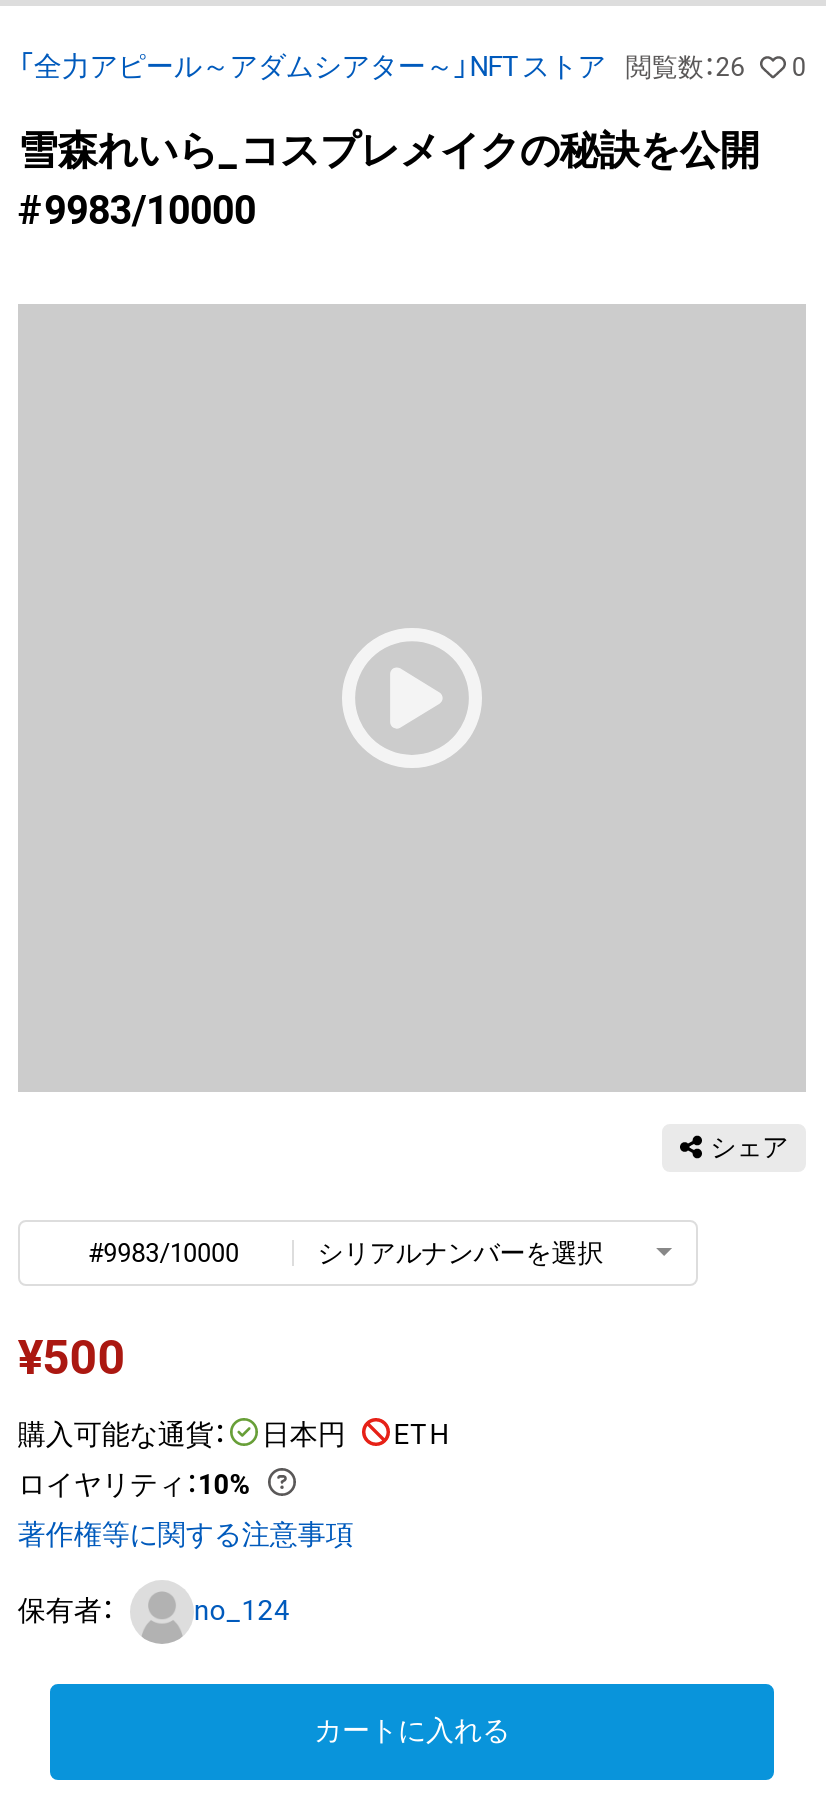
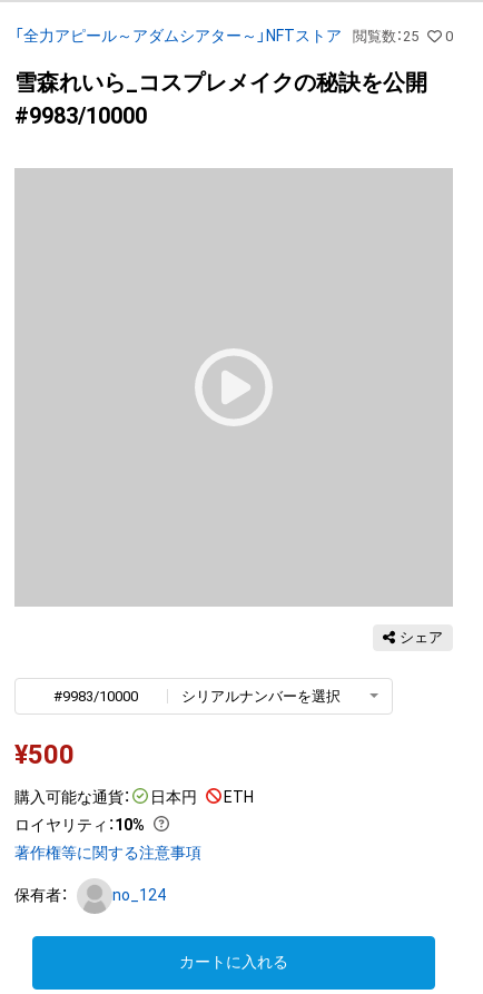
- 「全力アピール～アダムシアター～」NFTストア 閲覧数：26 0
+ 「全力アピール～アダムシアター～」NFTストア 閲覧数：25 0
